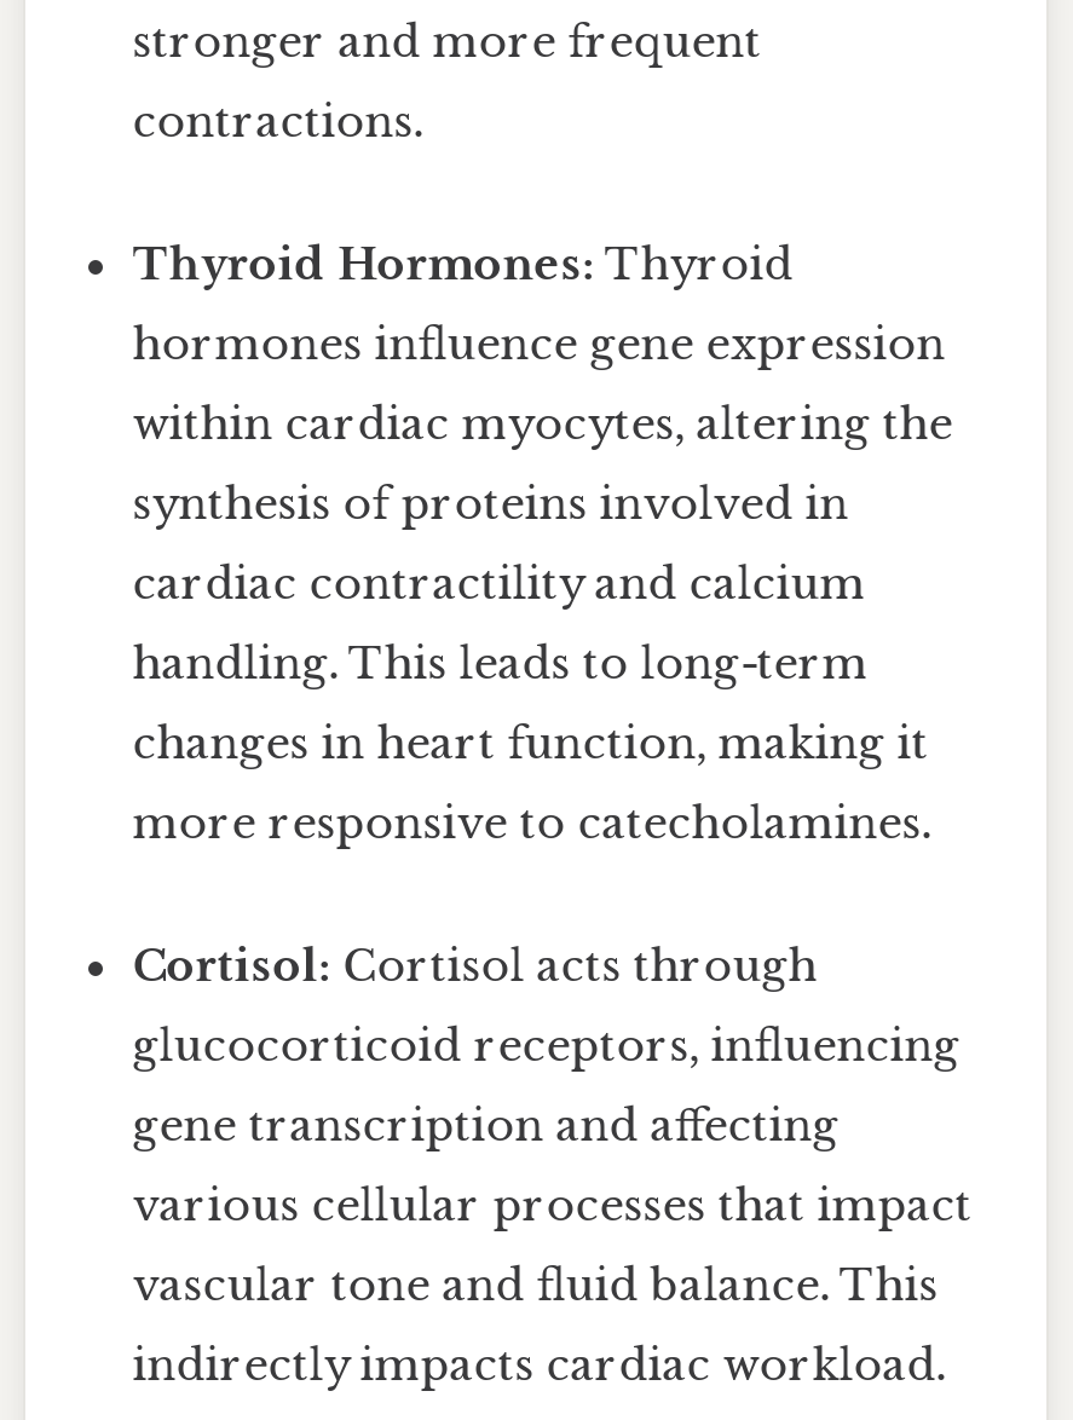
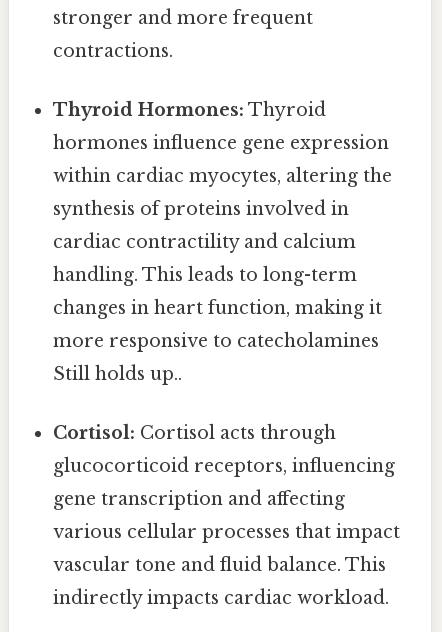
- more responsive to catecholamines.
+ more responsive to catecholamines
+ Still holds up..
